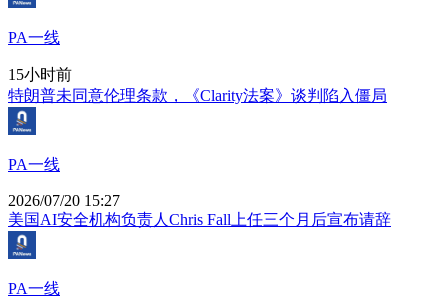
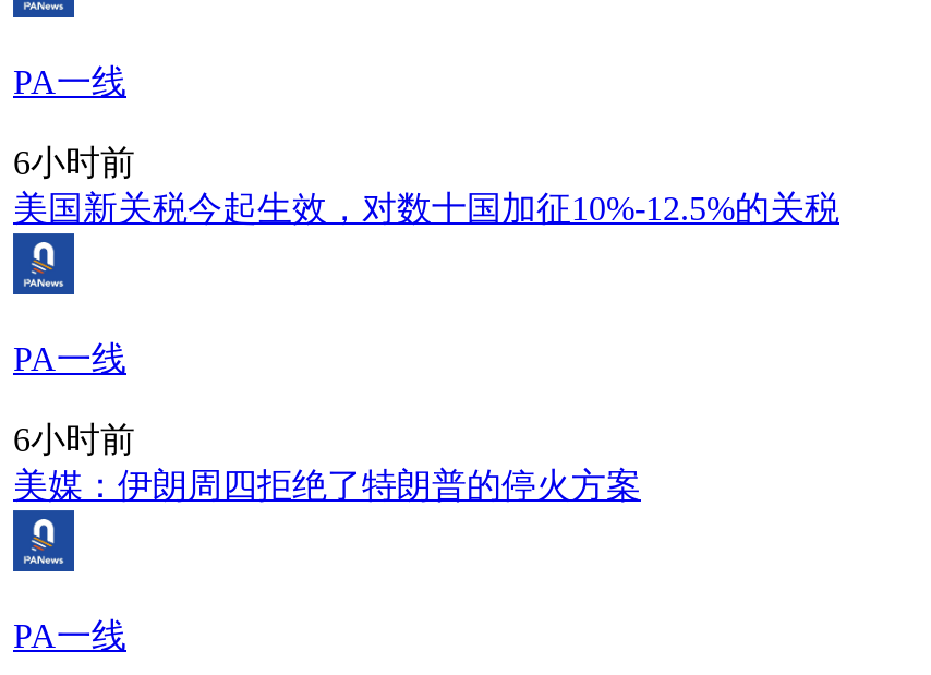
- 15小时前
- 特朗普未同意伦理条款，《Clarity法案》谈判陷入僵局
+ 6小时前
+ 美国新关税今起生效，对数十国加征10%-12.5%的关税

- 2026/07/20 15:27
- 美国AI安全机构负责人Chris Fall上任三个月后宣布请辞
+ 6小时前
+ 美媒：伊朗周四拒绝了特朗普的停火方案
